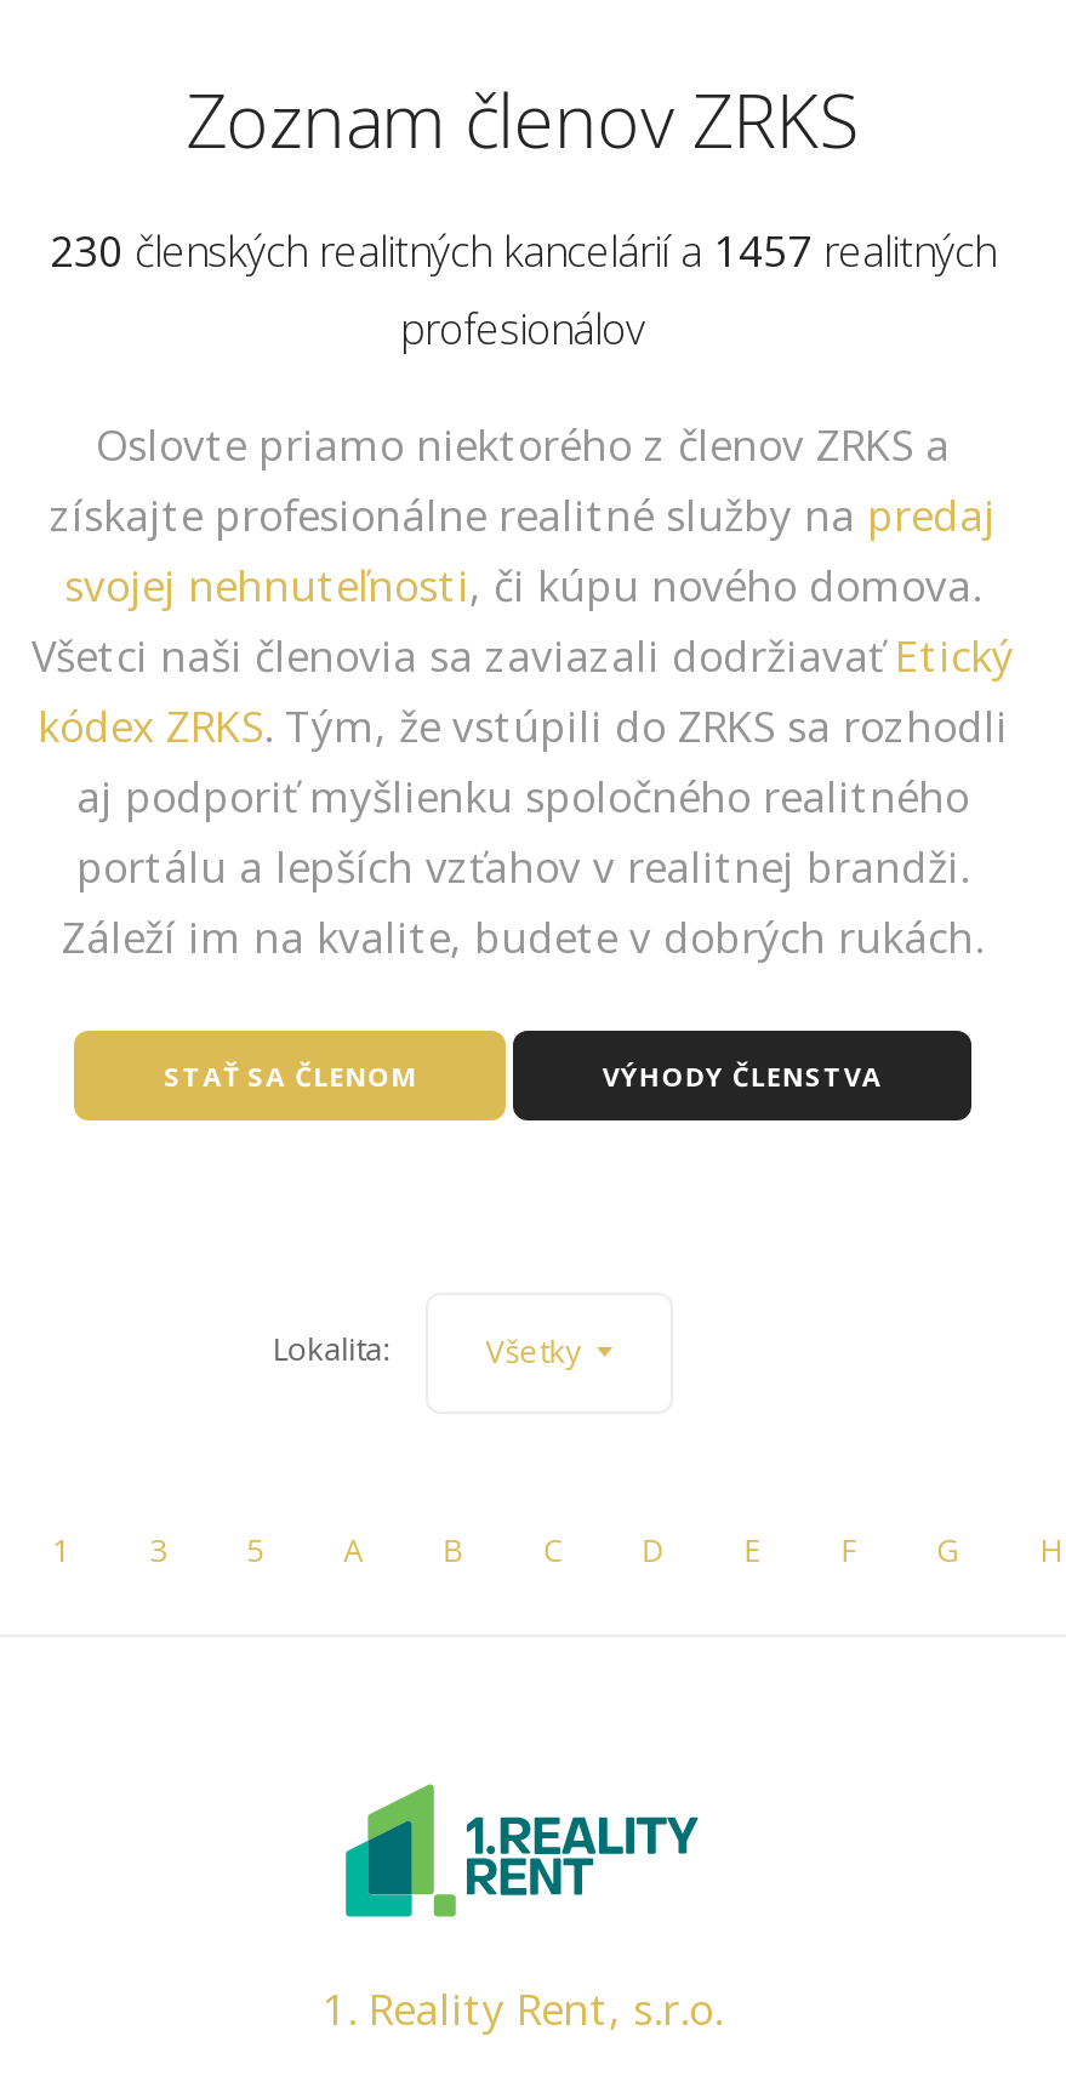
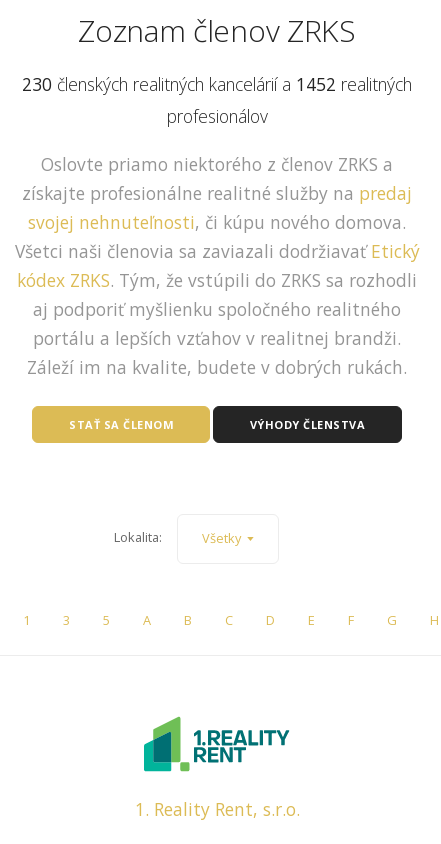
- 230 členských realitných kancelárií a 1457 realitných
+ 230 členských realitných kancelárií a 1452 realitných
